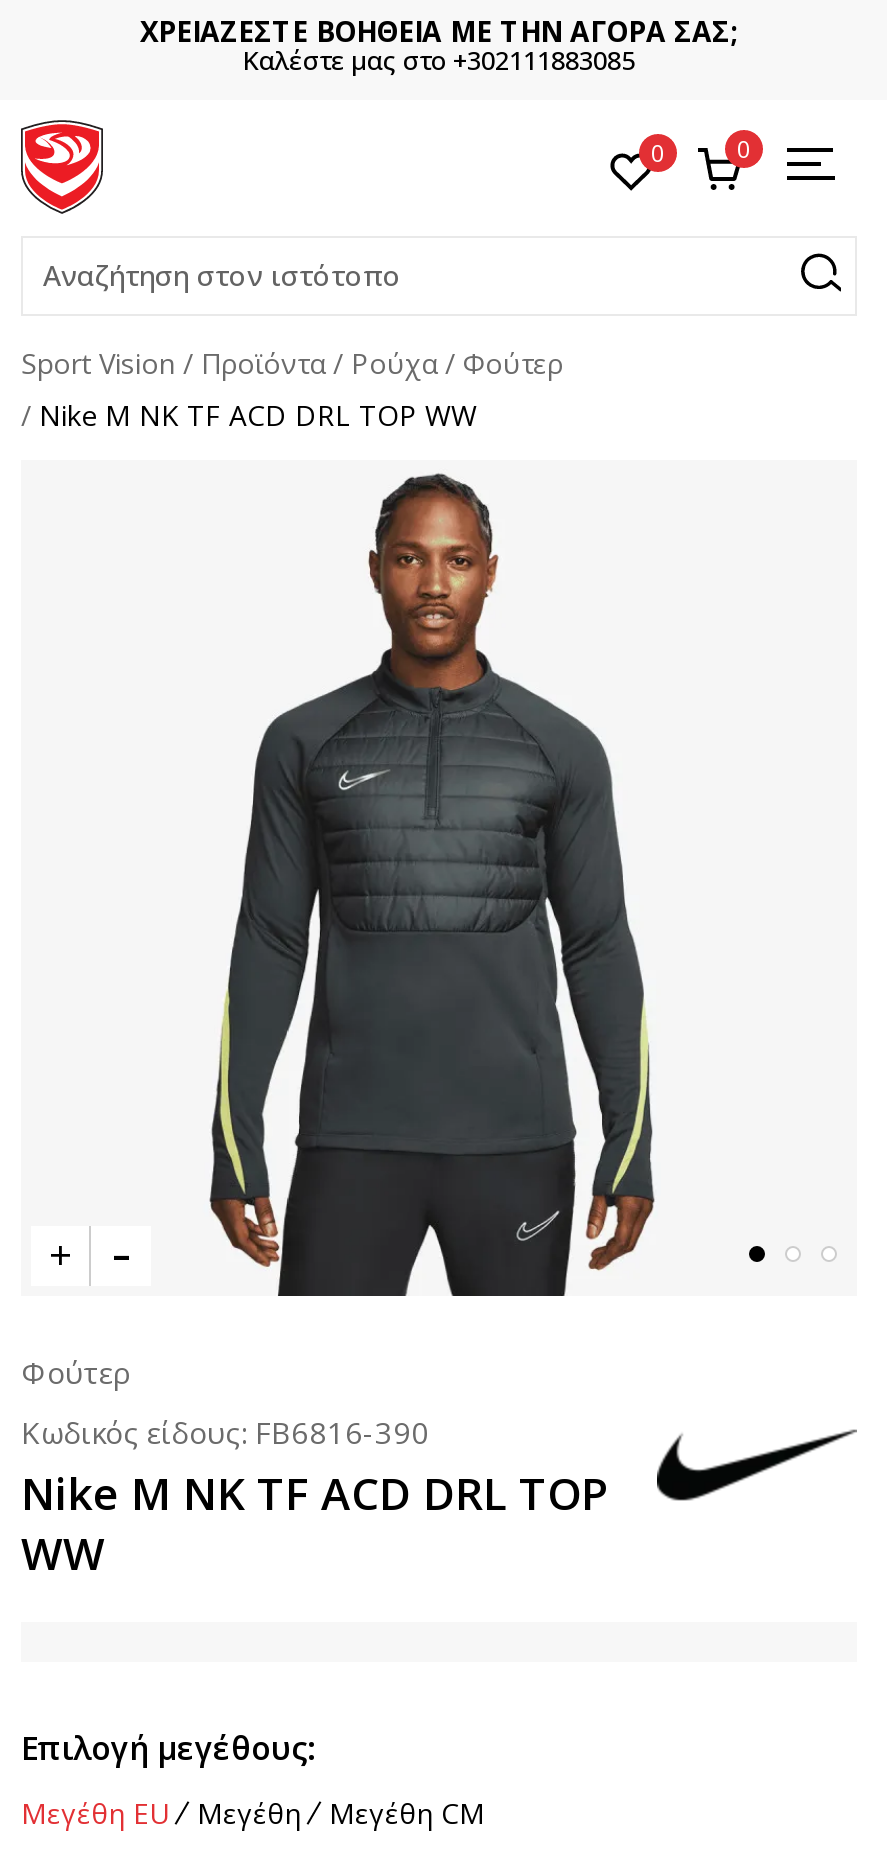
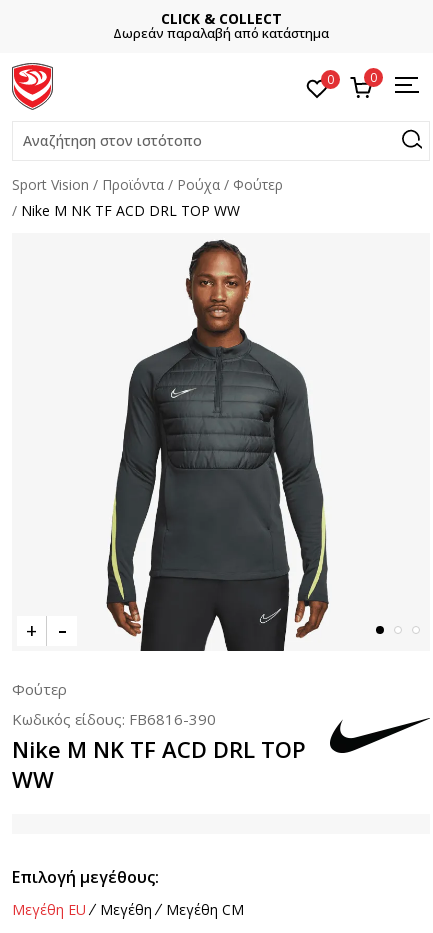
- ΧΡΕΙΑΖΕΣΤΕ ΒΟΗΘΕΙΑ ΜΕ ΤΗΝ ΑΓΟΡΑ ΣΑΣ;
- Καλέστε μας στο +302111883085
+ CLICK & COLLECT
+ Δωρεάν παραλαβή από κατάστημα
